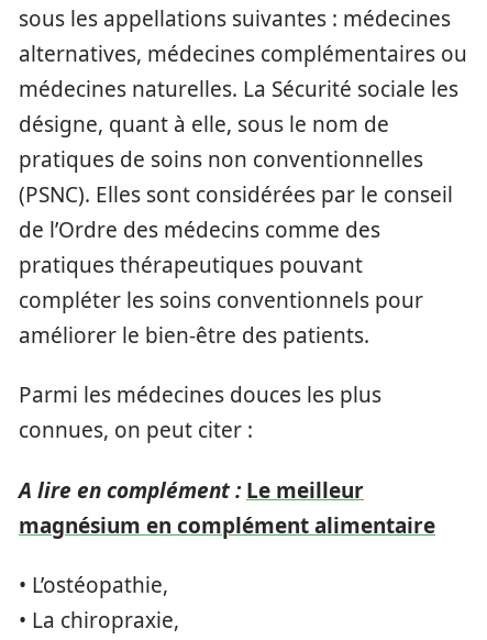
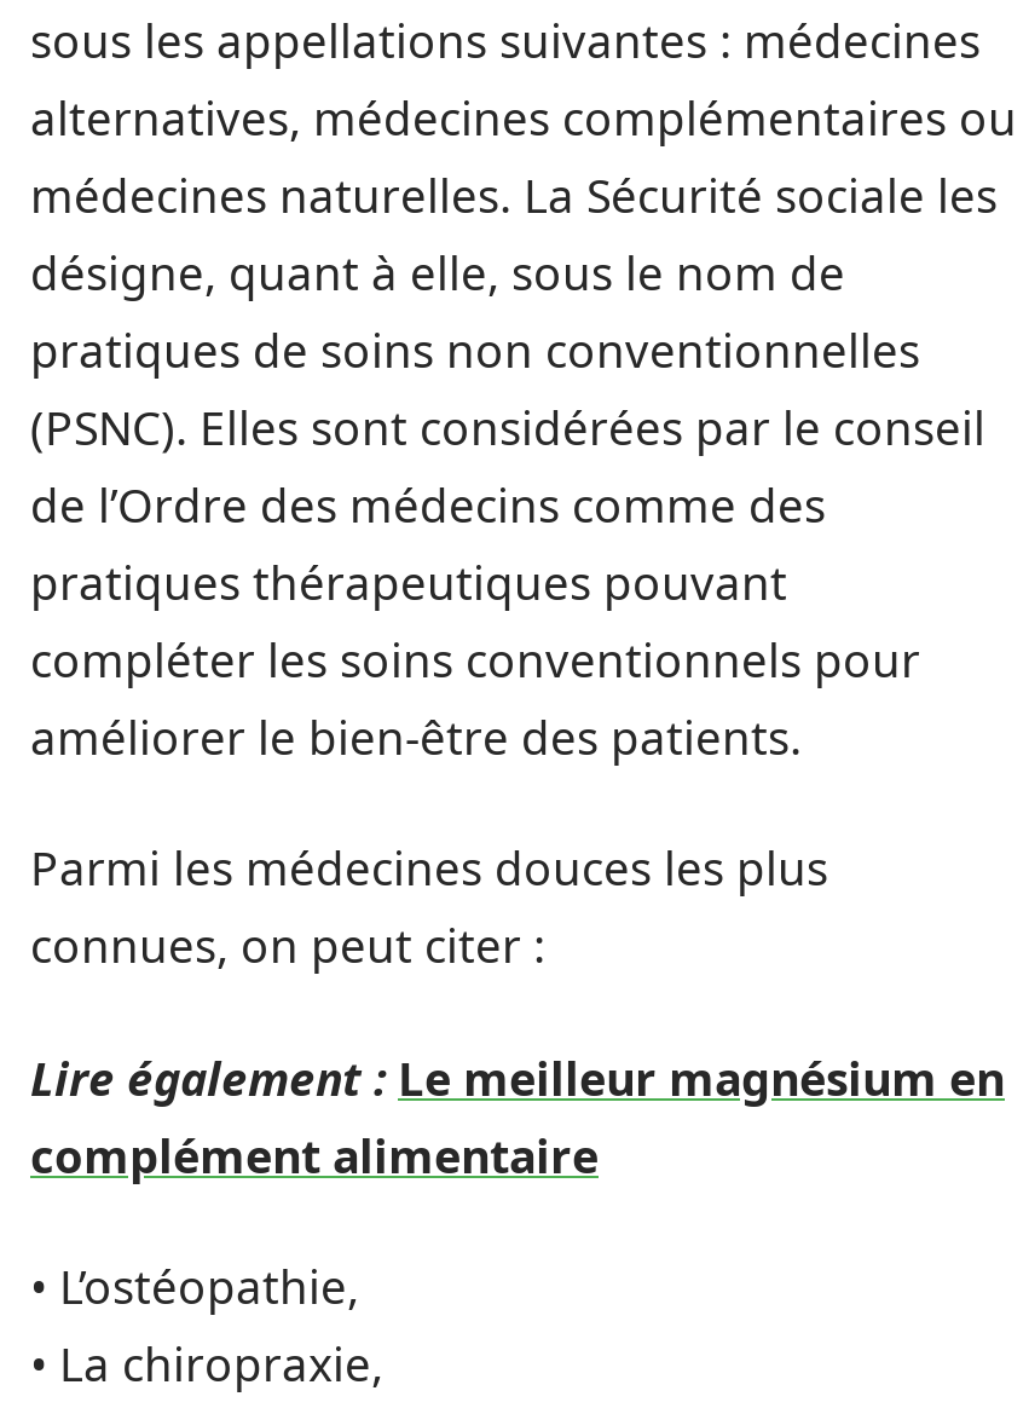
- A lire en complément : Le meilleur
- magnésium en complément alimentaire
+ Lire également : Le meilleur magnésium en
+ complément alimentaire
